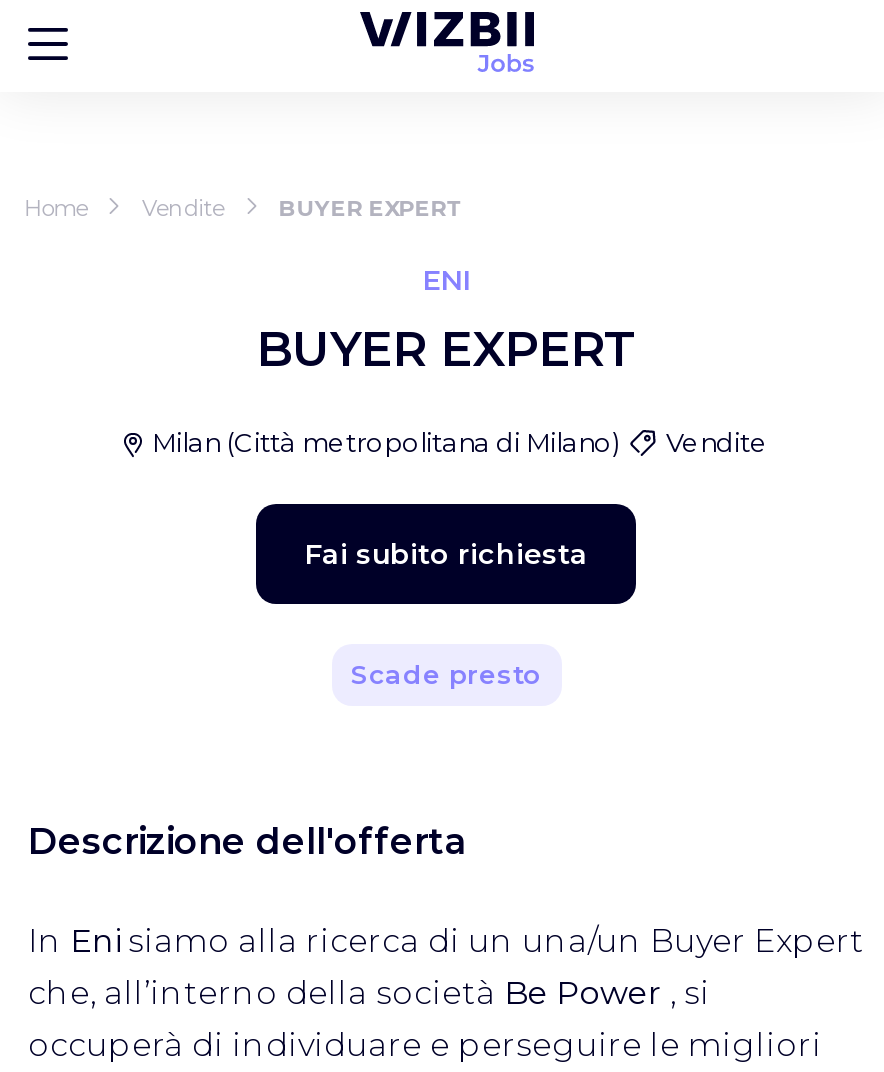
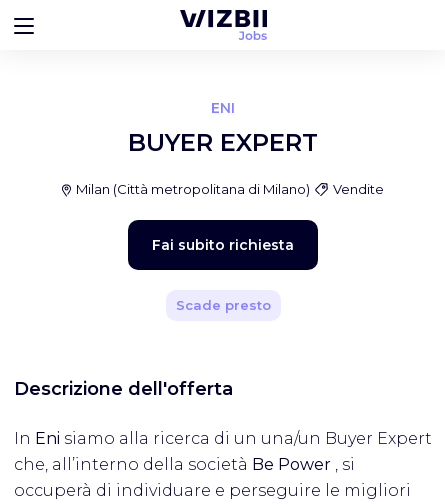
- Home
- Vendite
- BUYER EXPERT
